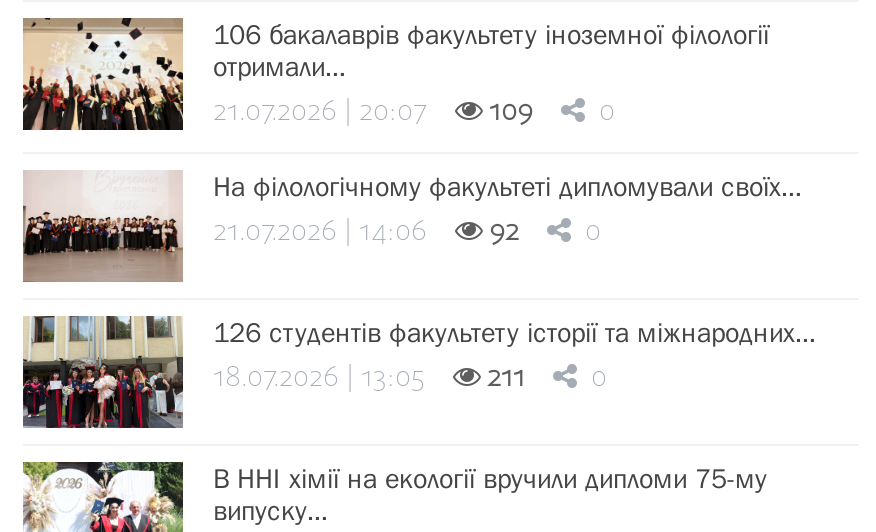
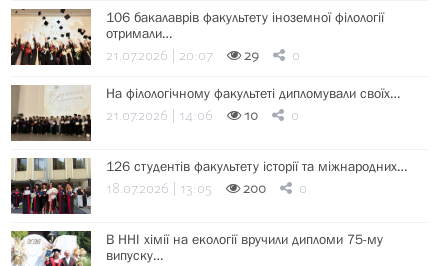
- 109
+ 29

- [image]
+ [image]

- 92
+ 10

- 211
+ 200
